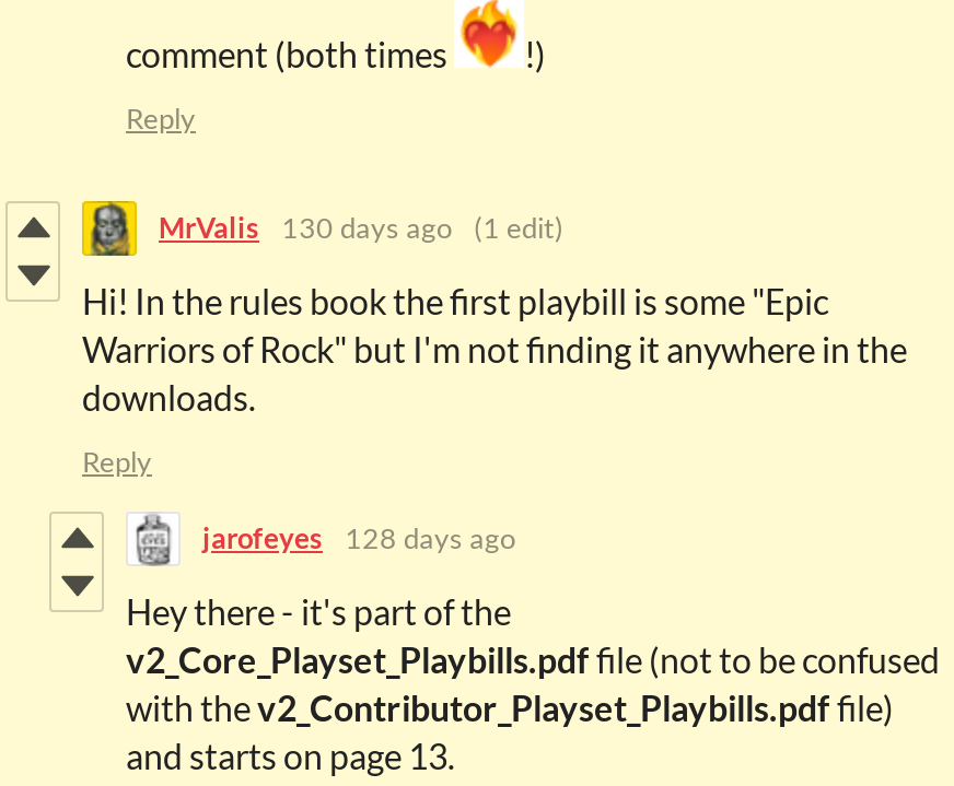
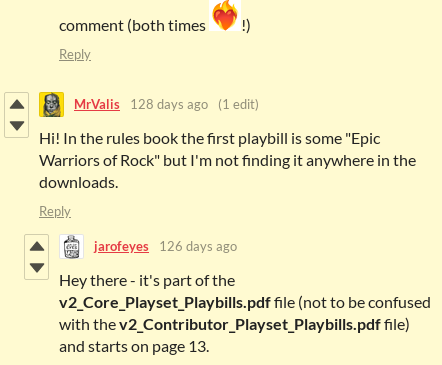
- MrValis 130 days ago (1 edit)
+ MrValis 128 days ago (1 edit)

- jarofeyes 128 days ago
+ jarofeyes 126 days ago
